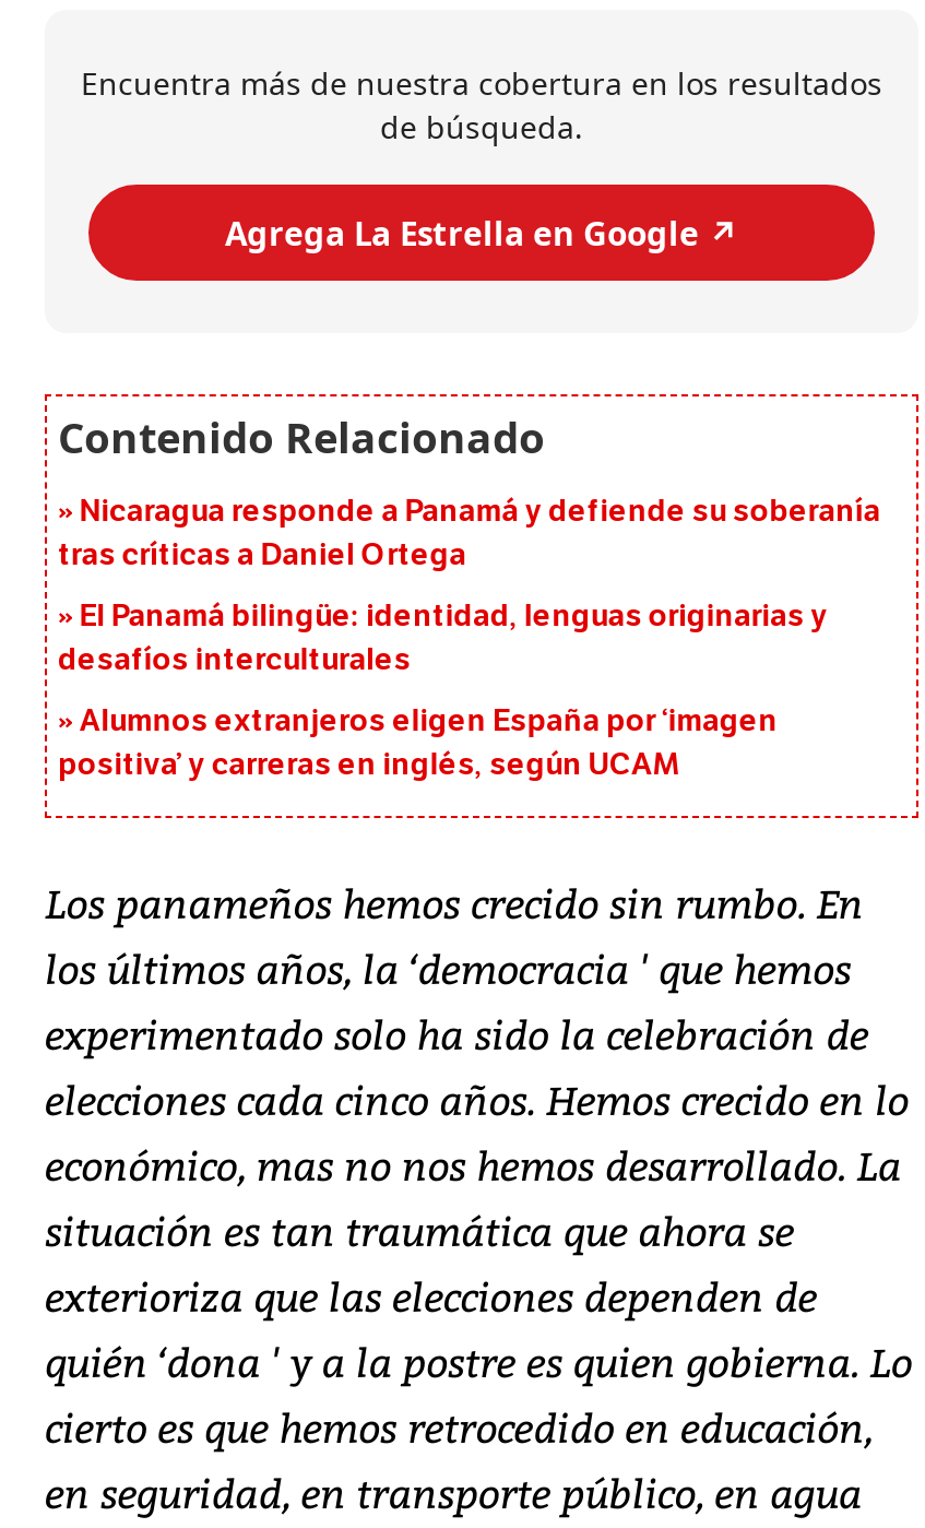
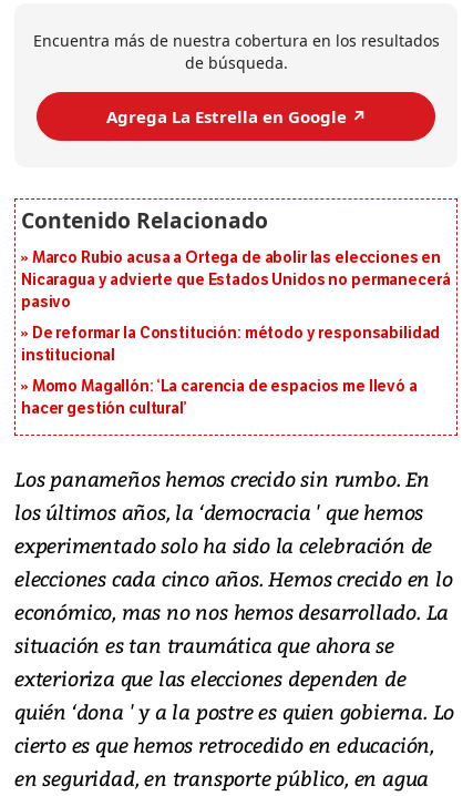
- Nicaragua responde a Panamá y defiende su soberanía
- tras críticas a Daniel Ortega
+ Marco Rubio acusa a Ortega de abolir las elecciones en
+ Nicaragua y advierte que Estados Unidos no permanecerá
+ pasivo

- El Panamá bilingüe: identidad, lenguas originarias y
- desafíos interculturales
+ De reformar la Constitución: método y responsabilidad
+ institucional

- Alumnos extranjeros eligen España por ‘imagen
- positiva’ y carreras en inglés, según UCAM
+ Momo Magallón: ‘La carencia de espacios me llevó a
+ hacer gestión cultural’
